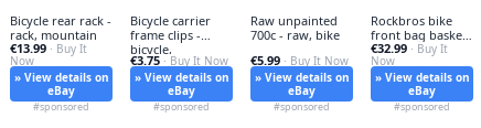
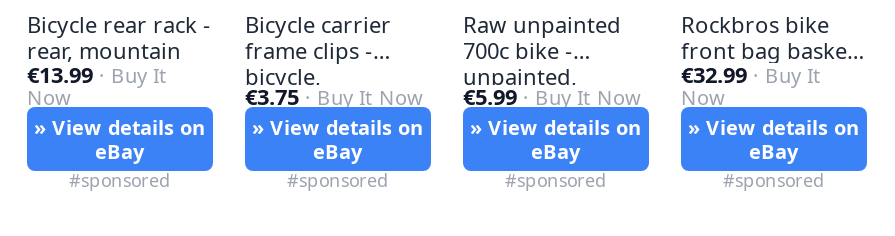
- rack, mountain
+ rear, mountain

- 700c - raw, bike
+ 700c bike -
+ unpainted,
